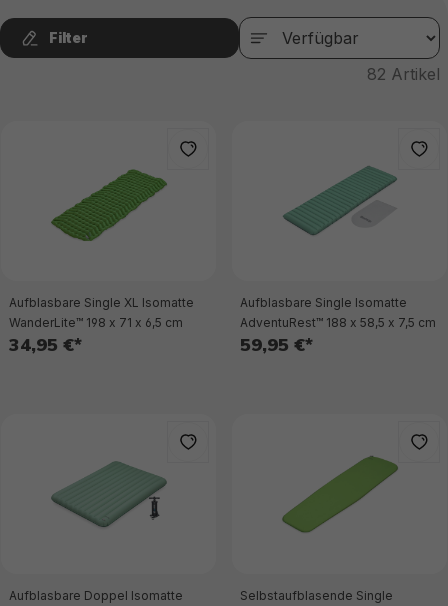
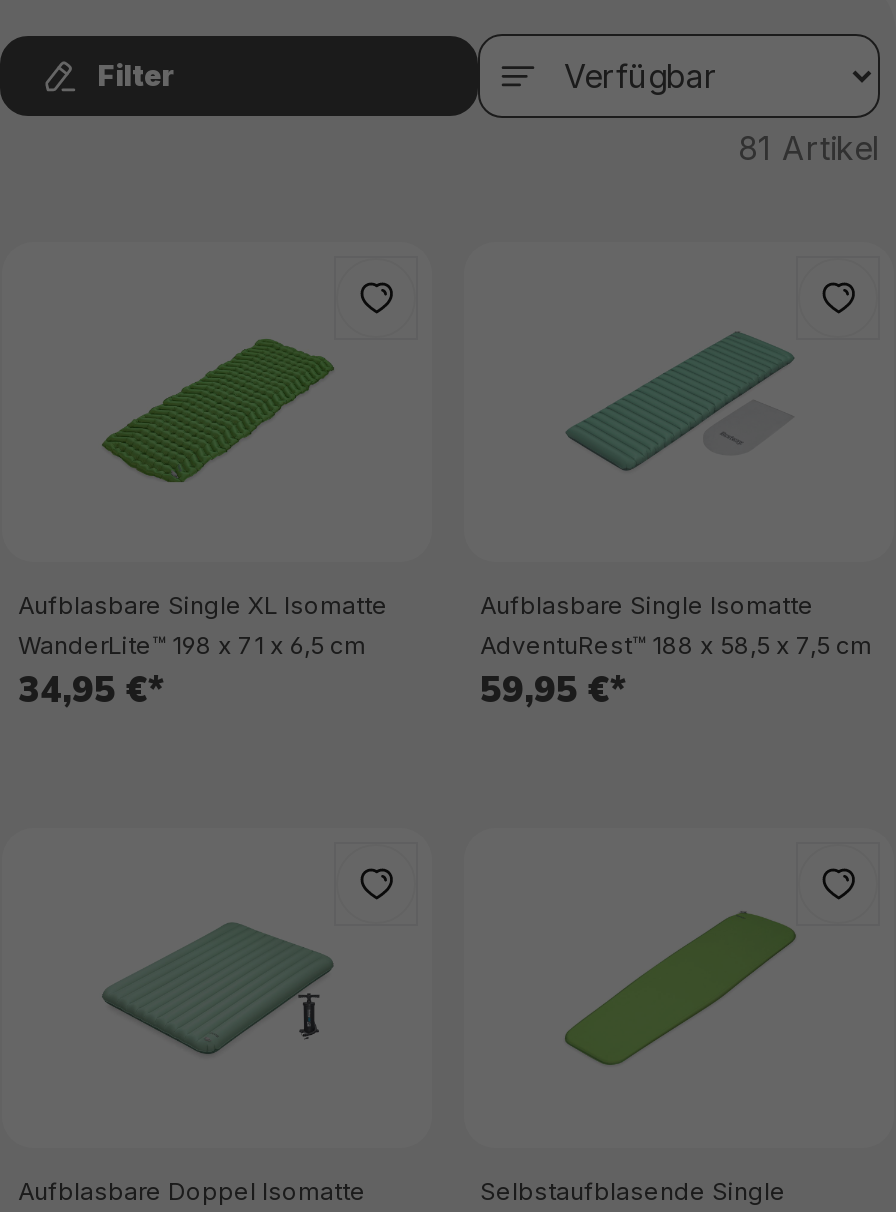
- 82 Artikel
+ 81 Artikel
